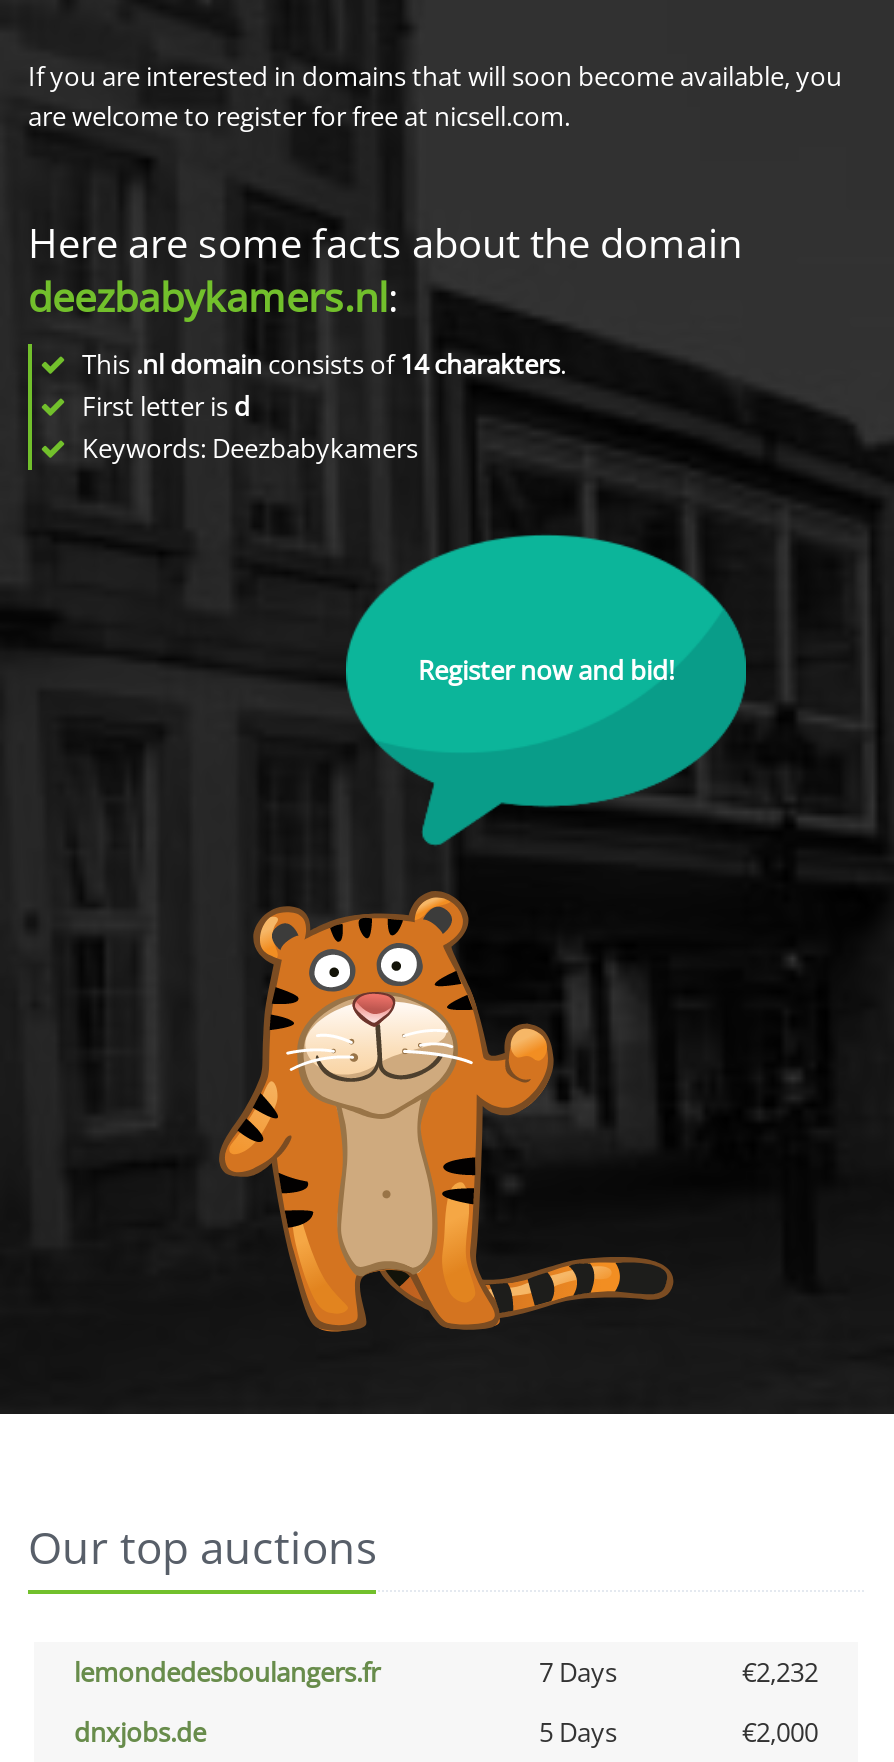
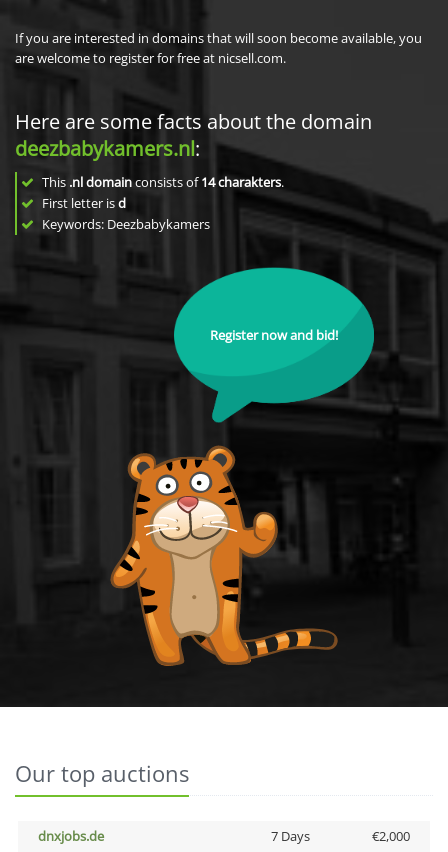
- lemondedesboulangers.fr
- 7 Days
- €2,232

- 5 Days
+ 7 Days
